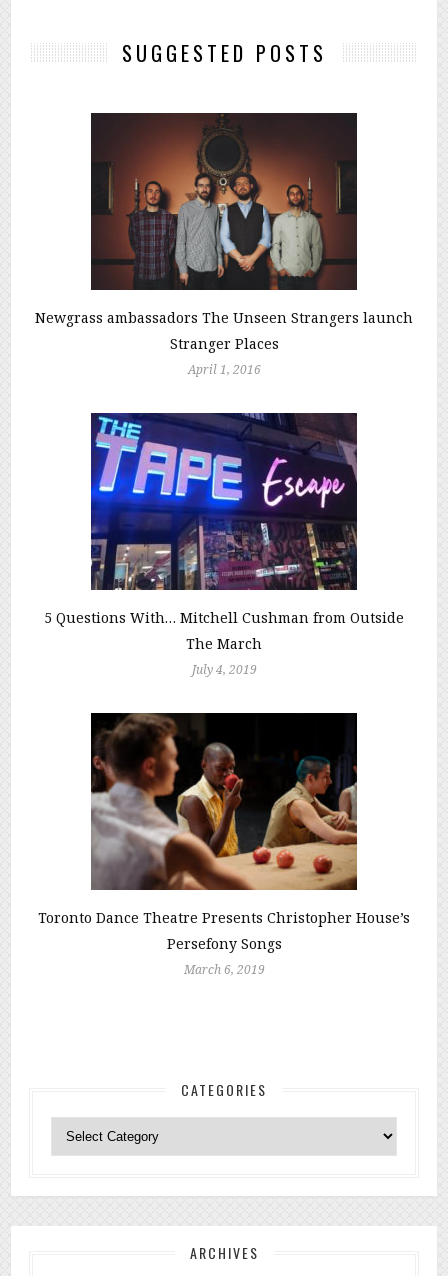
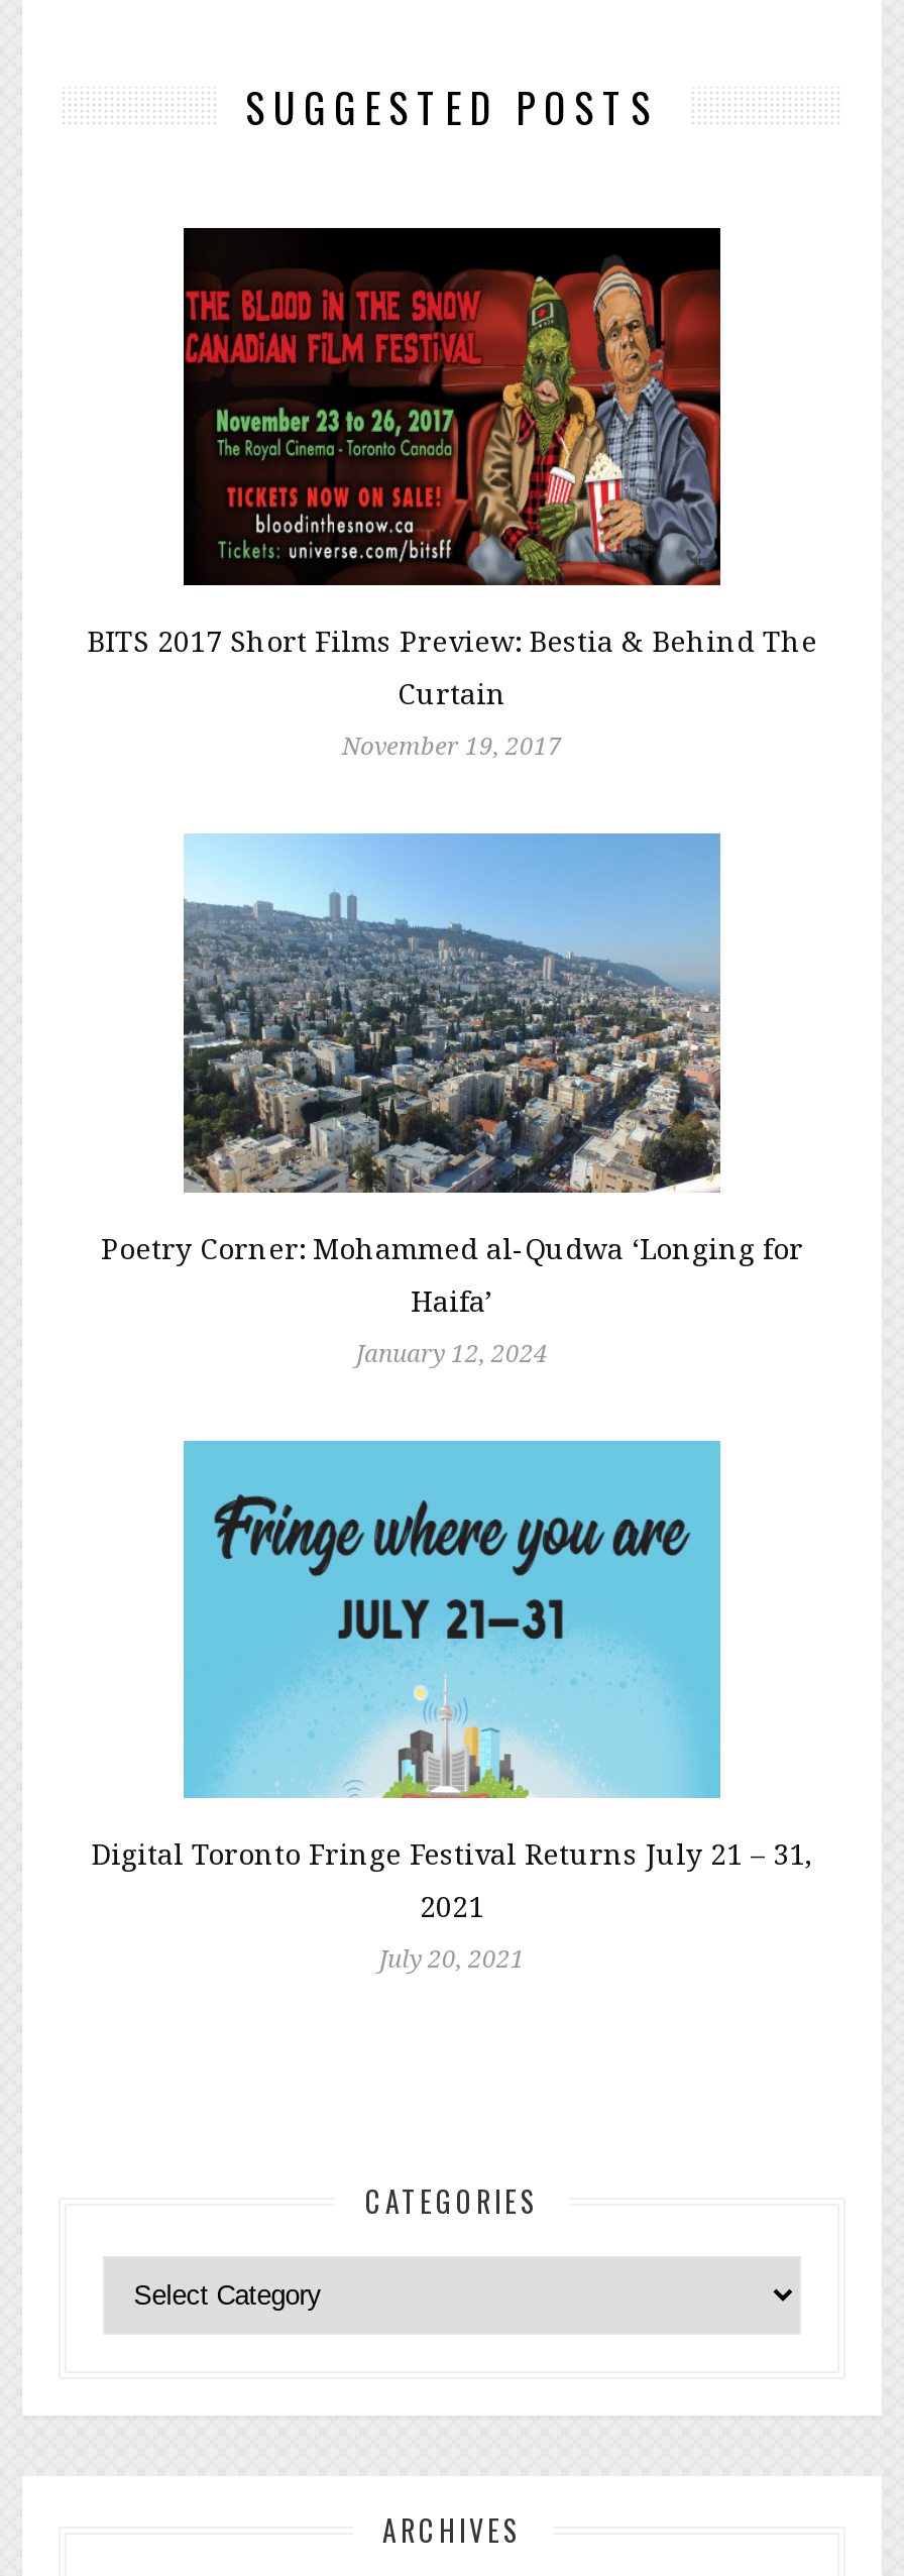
- [image]
- Newgrass ambassadors The Unseen Strangers launch
- Stranger Places
- April 1, 2016
+ [image]
+ BITS 2017 Short Films Preview: Bestia & Behind The
+ Curtain
+ November 19, 2017

- [image]
- 5 Questions With… Mitchell Cushman from Outside
- The March
- July 4, 2019
+ [image]
+ Poetry Corner: Mohammed al-Qudwa ‘Longing for
+ Haifa’
+ January 12, 2024

- [image]
- Toronto Dance Theatre Presents Christopher House’s
- Persefony Songs
- March 6, 2019
+ [image]
+ Digital Toronto Fringe Festival Returns July 21 – 31,
+ 2021
+ July 20, 2021
